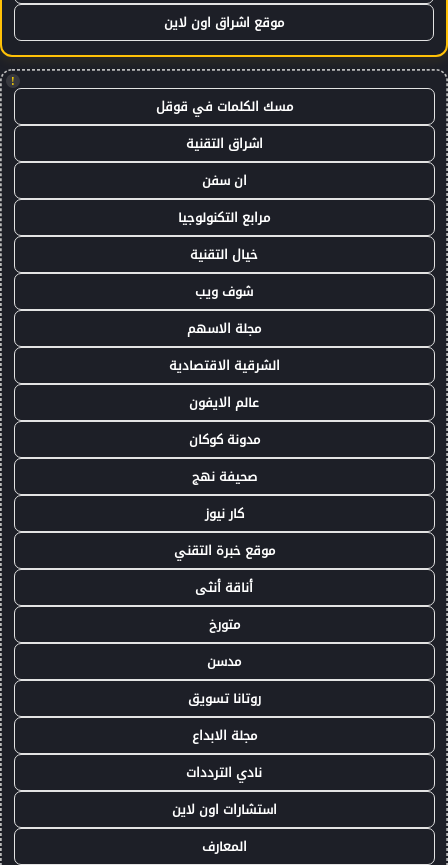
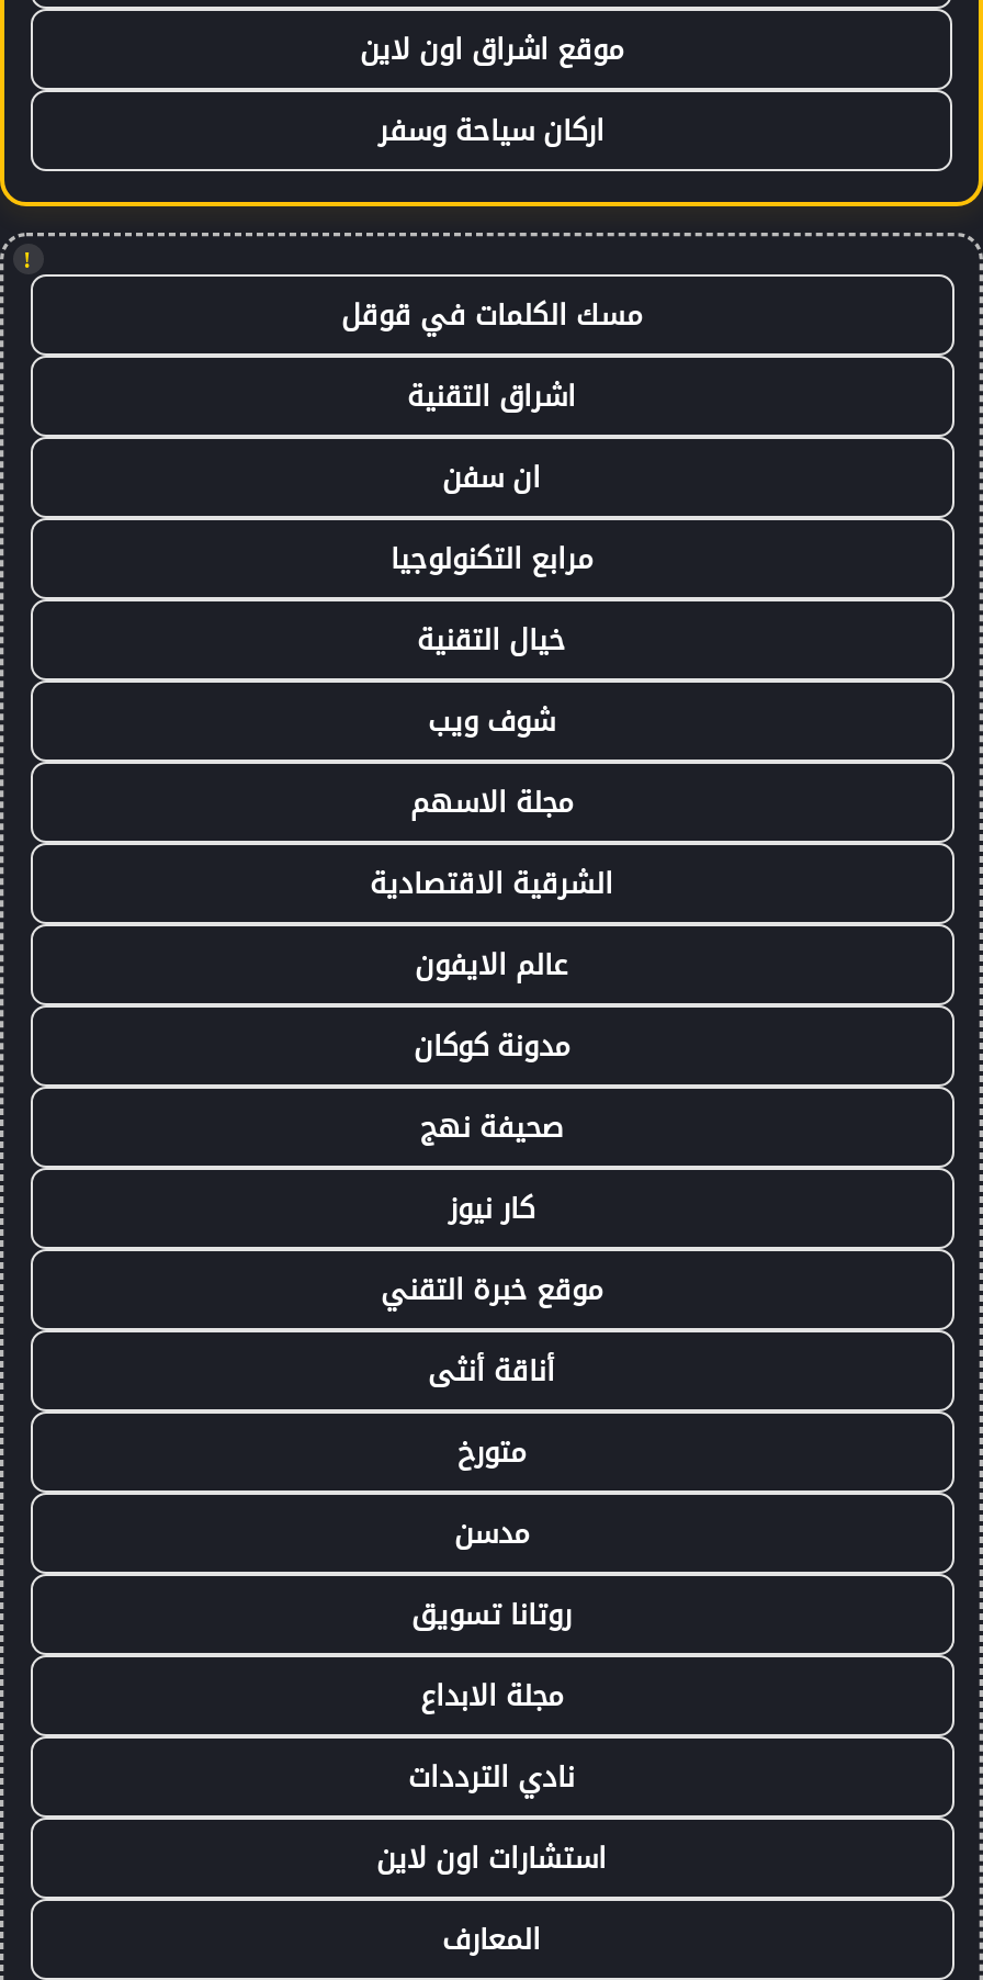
+ اركان سياحة وسفر
